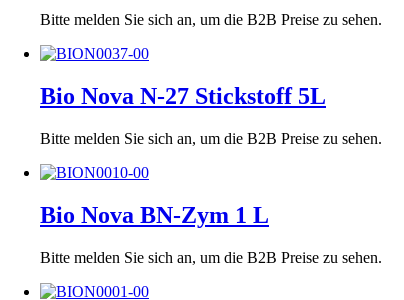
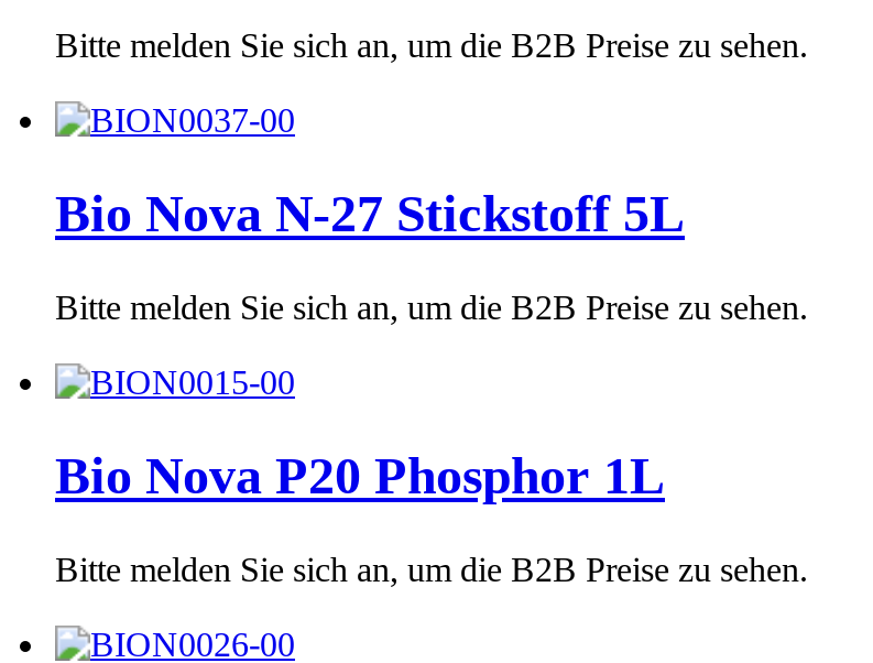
- Bio Nova BN-Zym 1 L
+ Bio Nova P20 Phosphor 1L
